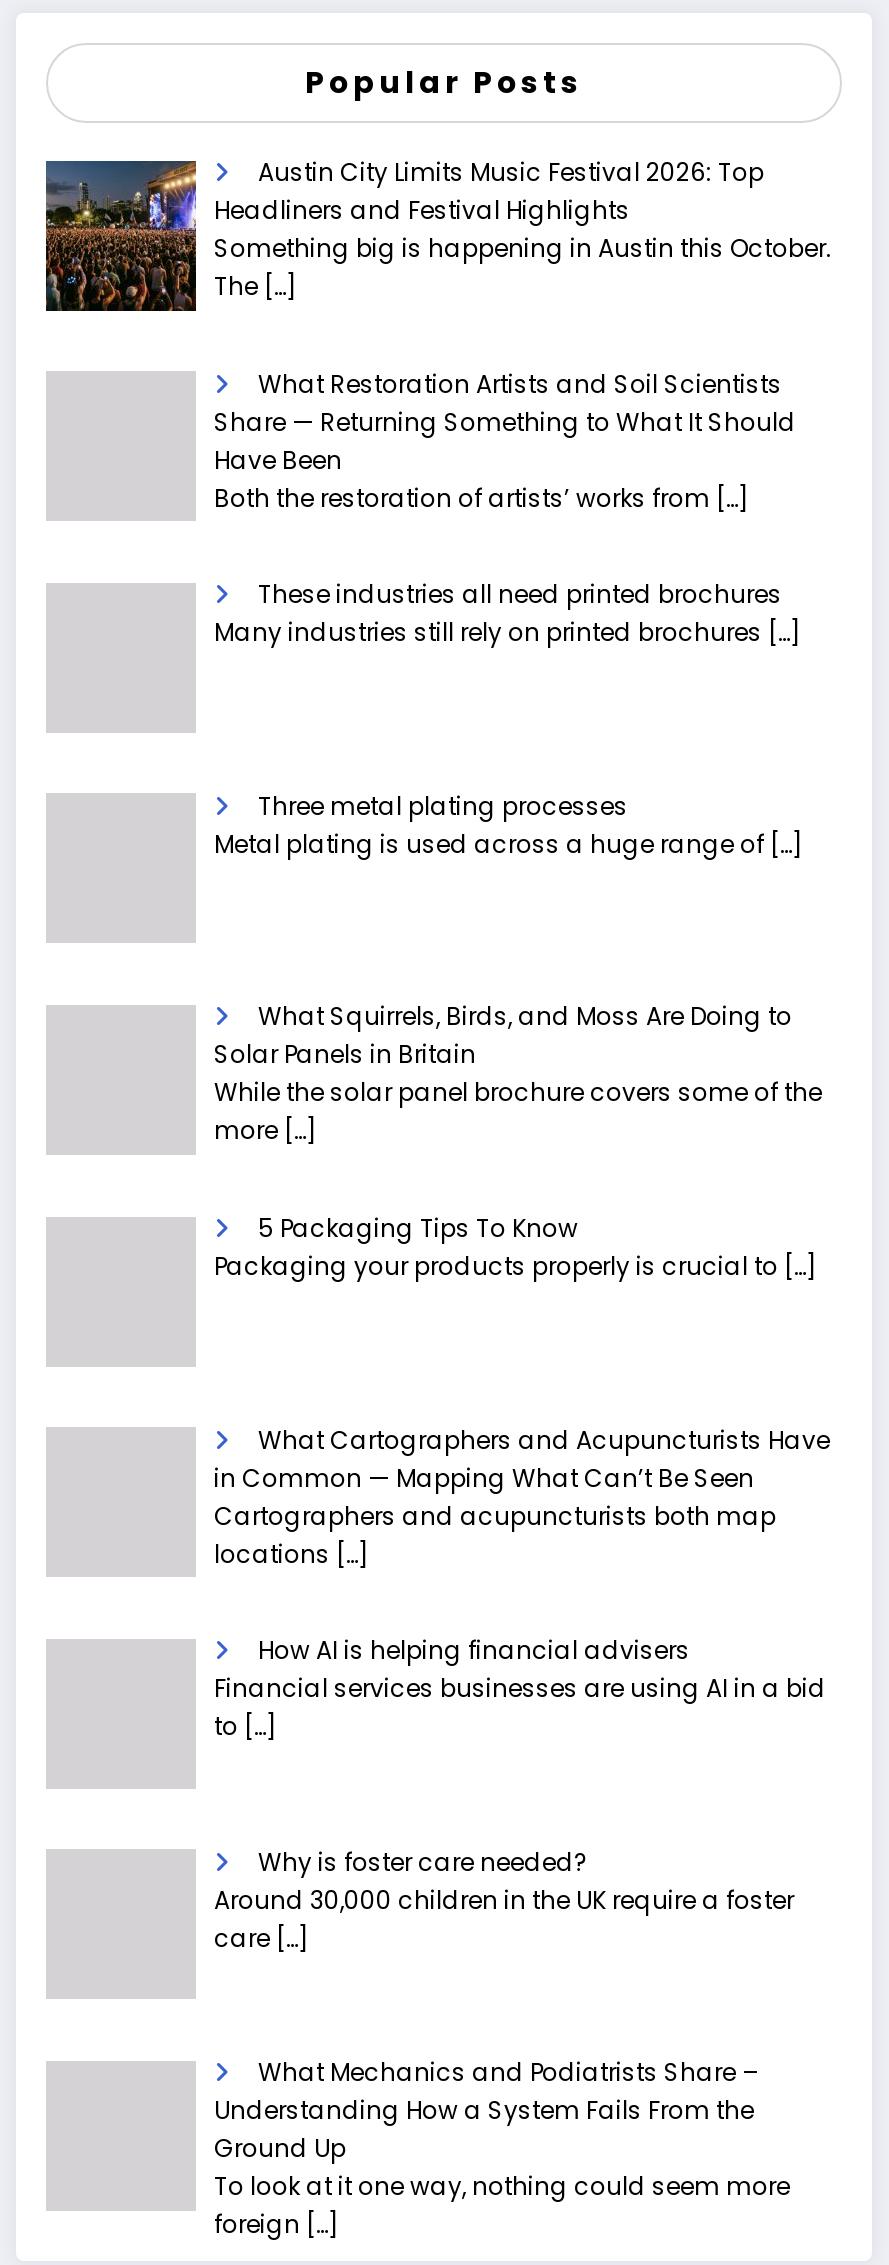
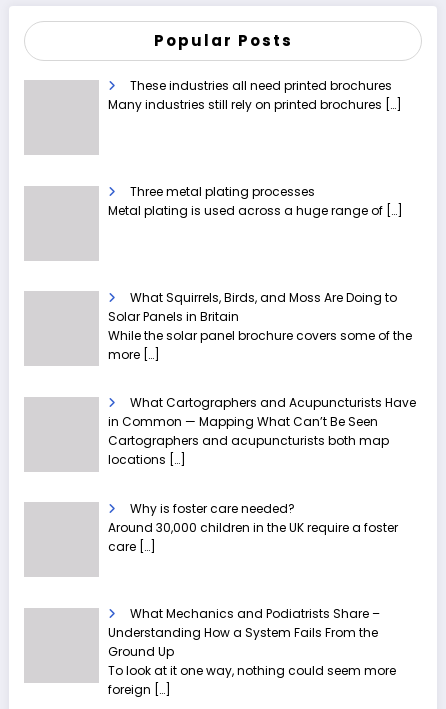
- [image]
- Austin City Limits Music Festival 2026: Top
- Headliners and Festival Highlights
- Something big is happening in Austin this October.
- The […]
- What Restoration Artists and Soil Scientists
- Share — Returning Something to What It Should
- Have Been
- Both the restoration of artists’ works from […]

- 5 Packaging Tips To Know
- Packaging your products properly is crucial to […]

- How AI is helping financial advisers
- Financial services businesses are using AI in a bid
- to […]
